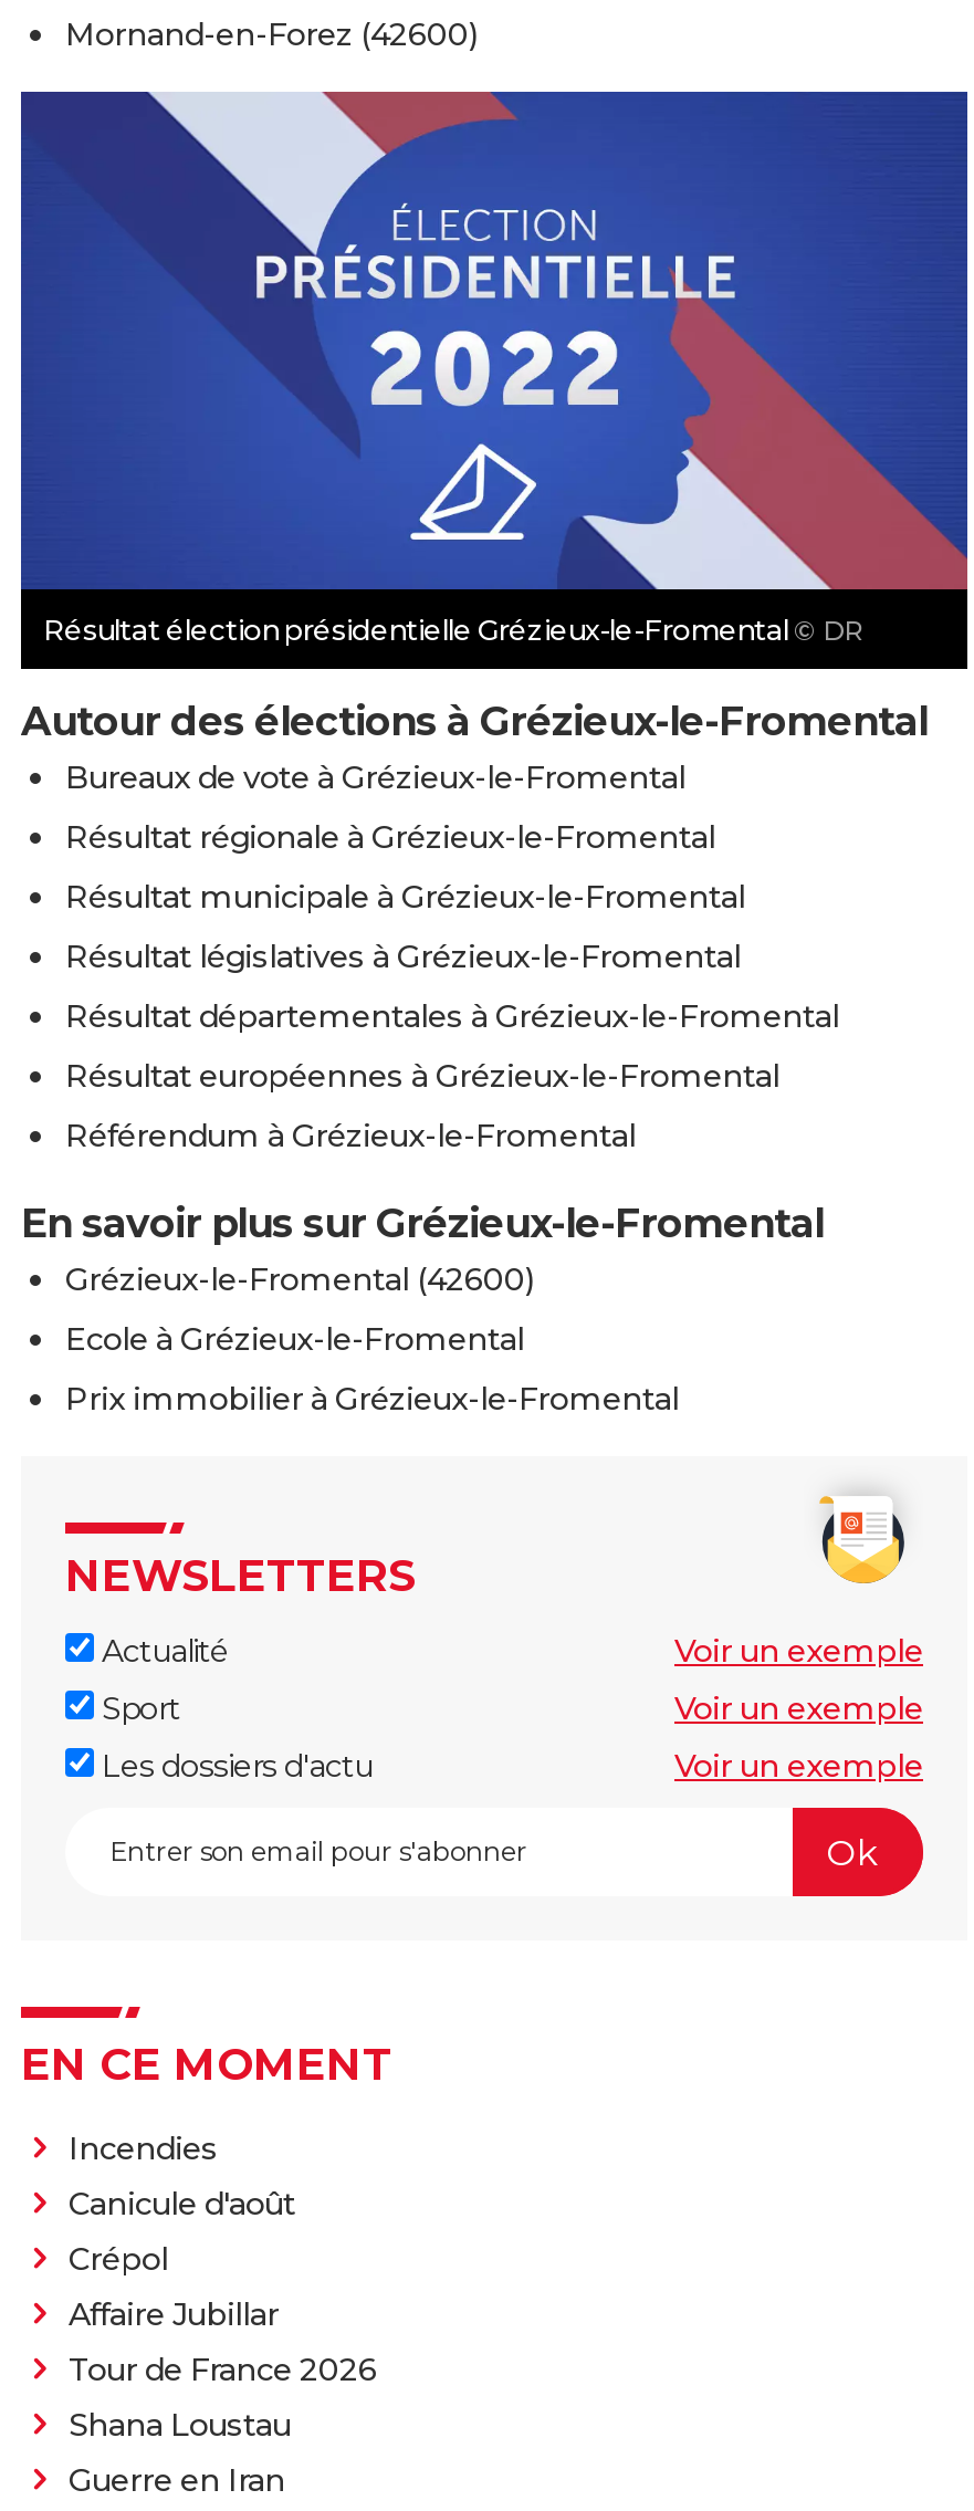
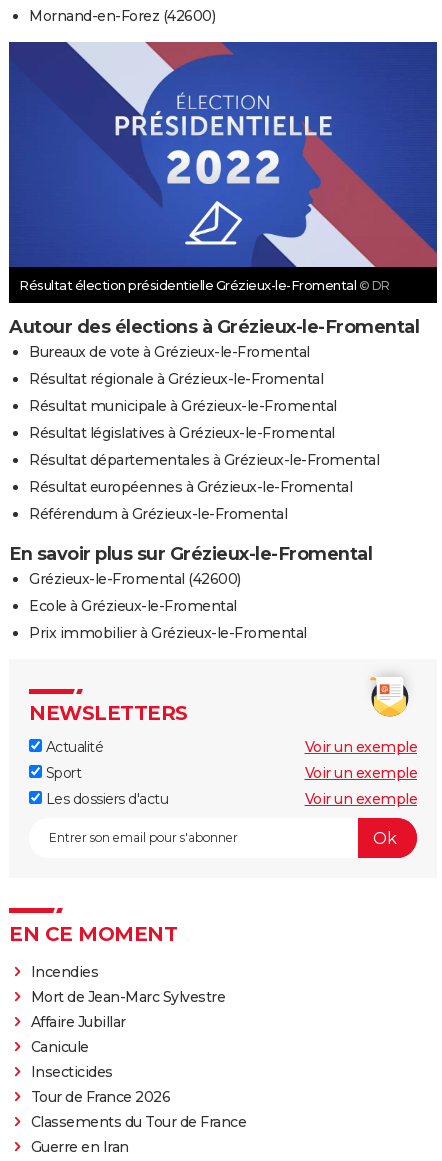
- Canicule d'août
- Crépol
+ Mort de Jean-Marc Sylvestre

moved up: Affaire Jubillar

+ Canicule
+ Insecticides

- Shana Loustau
+ Classements du Tour de France
